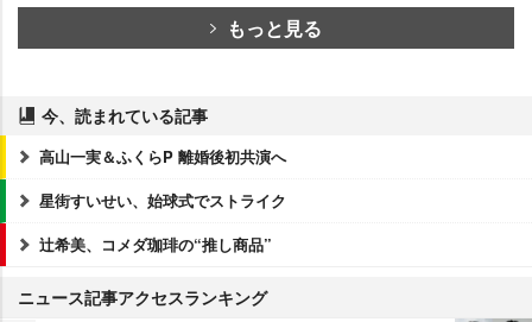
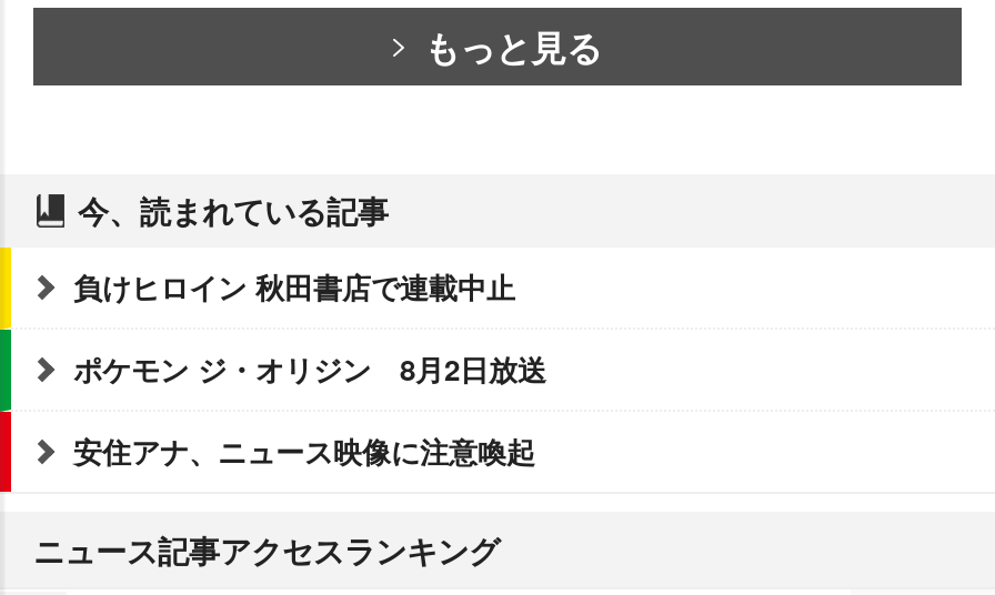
- 高山一実＆ふくらP 離婚後初共演へ
+ 負けヒロイン 秋田書店で連載中止

- 星街すいせい、始球式でストライク
+ ポケモン ジ・オリジン 8月2日放送

- 辻希美、コメダ珈琲の“推し商品”
+ 安住アナ、ニュース映像に注意喚起
